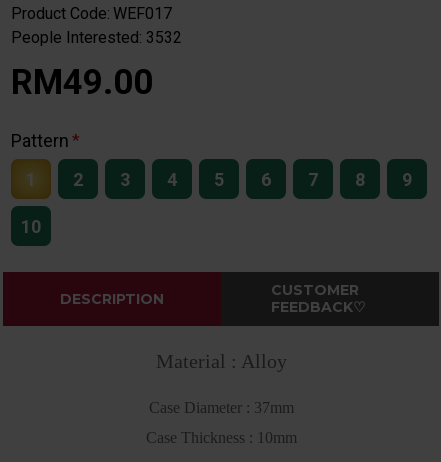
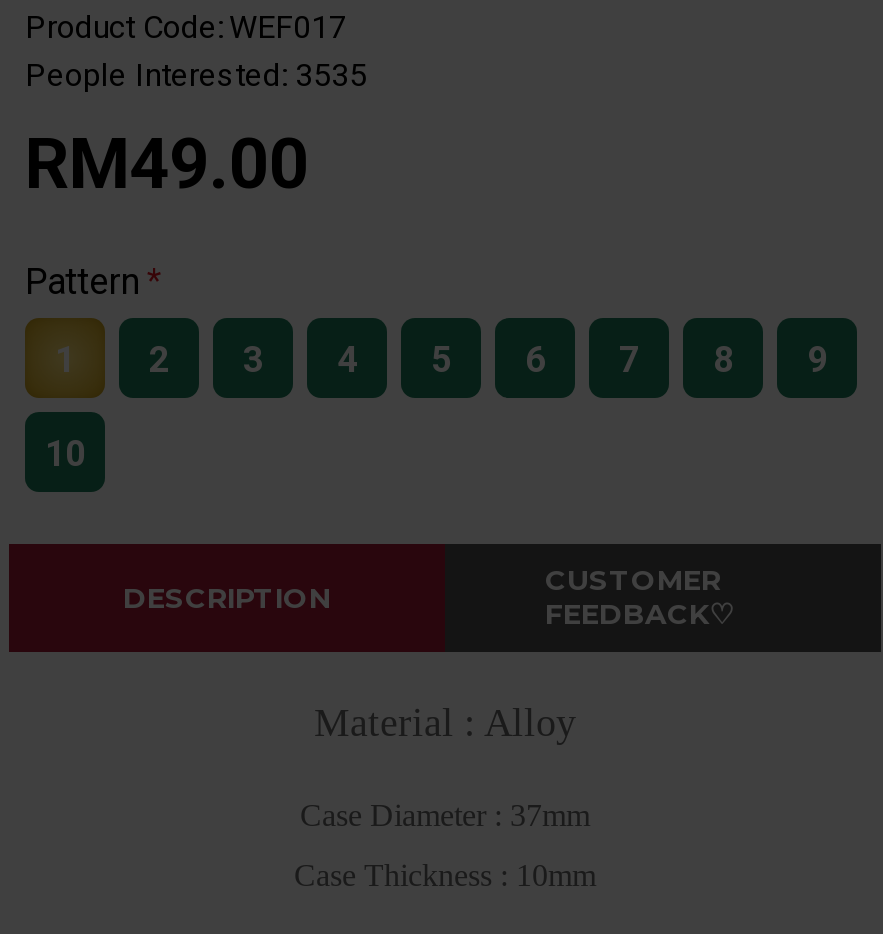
- People Interested: 3532
+ People Interested: 3535
